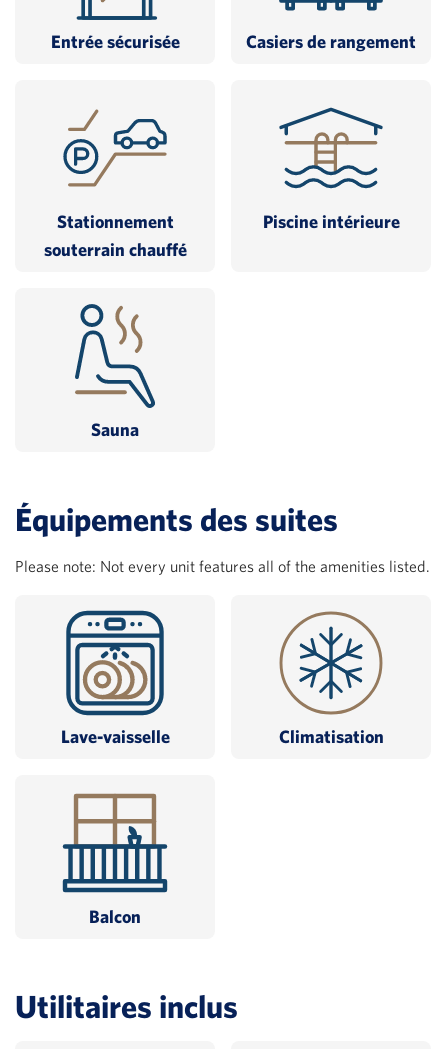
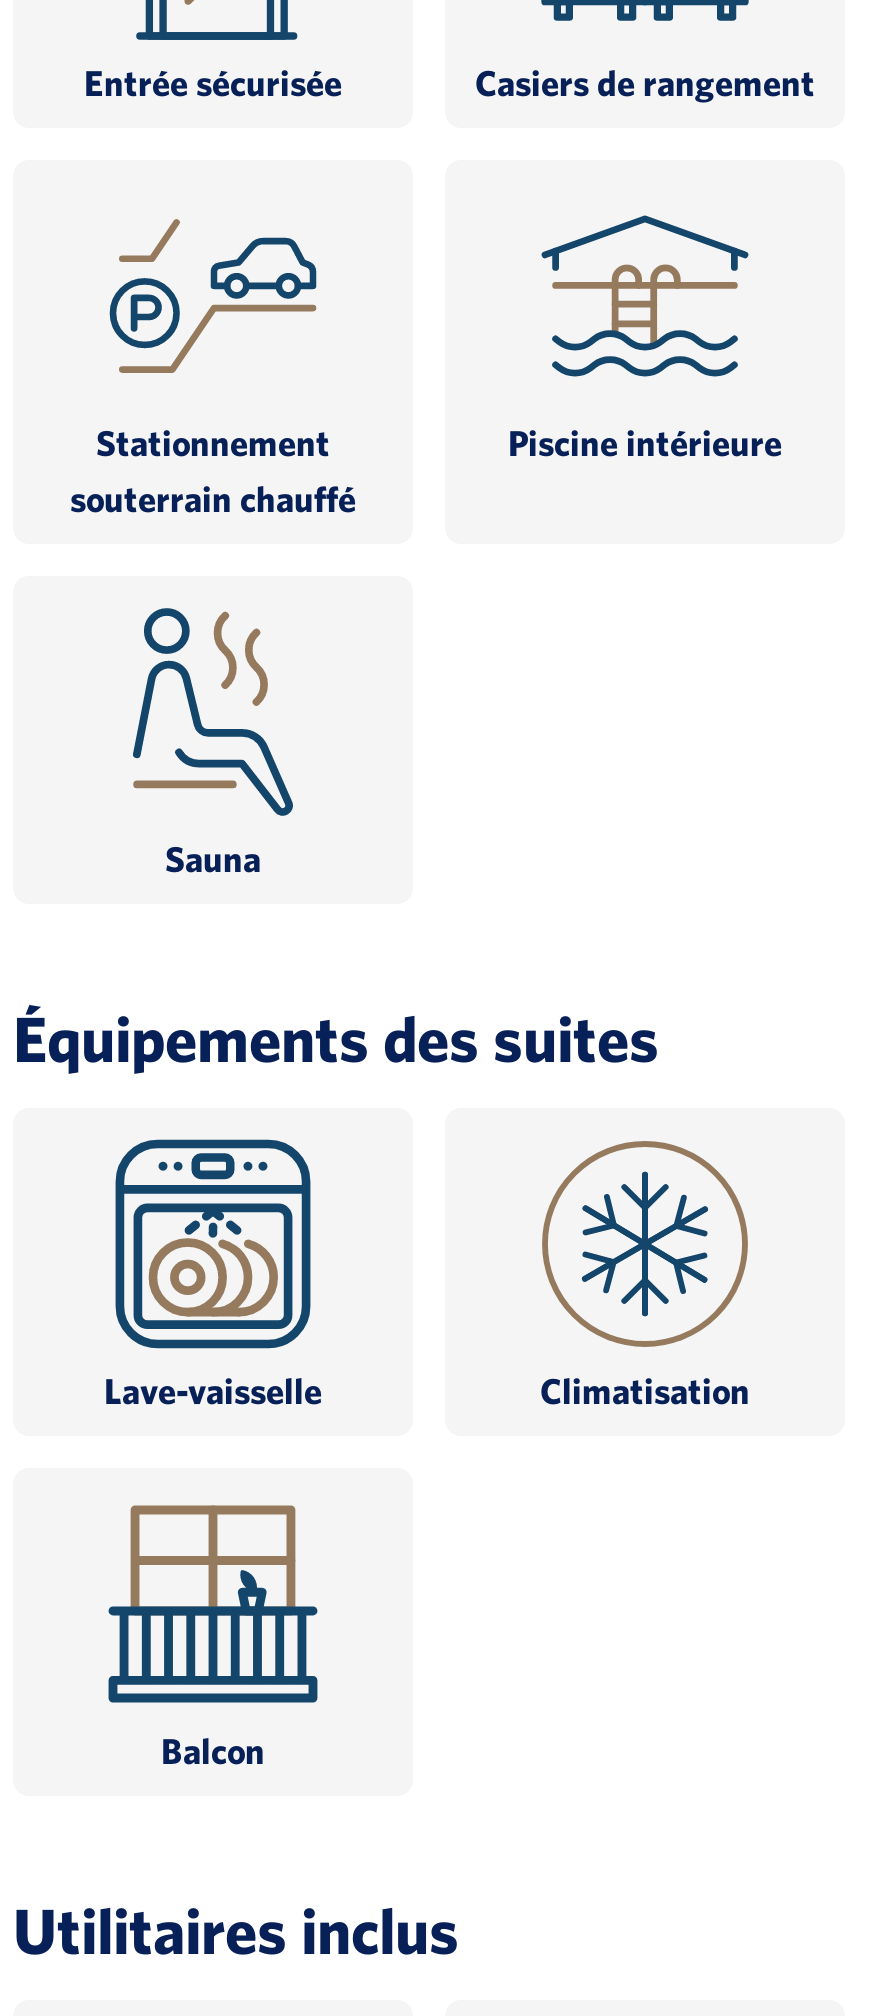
- Please note: Not every unit features all of the amenities listed.
